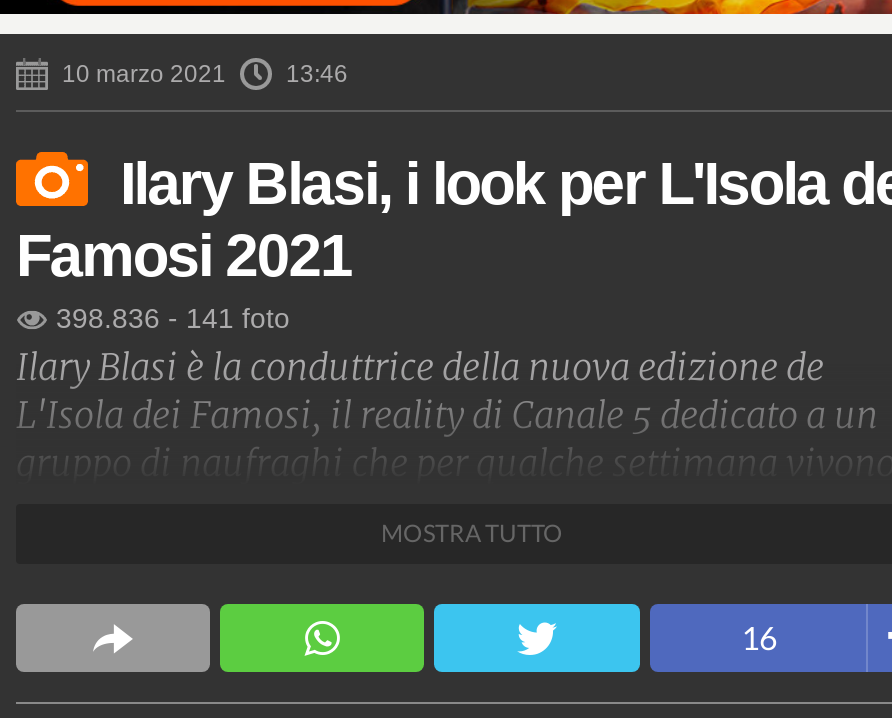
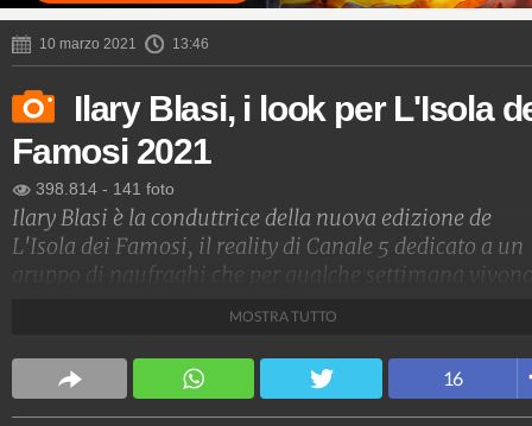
- 398.836 - 141 foto
+ 398.814 - 141 foto
